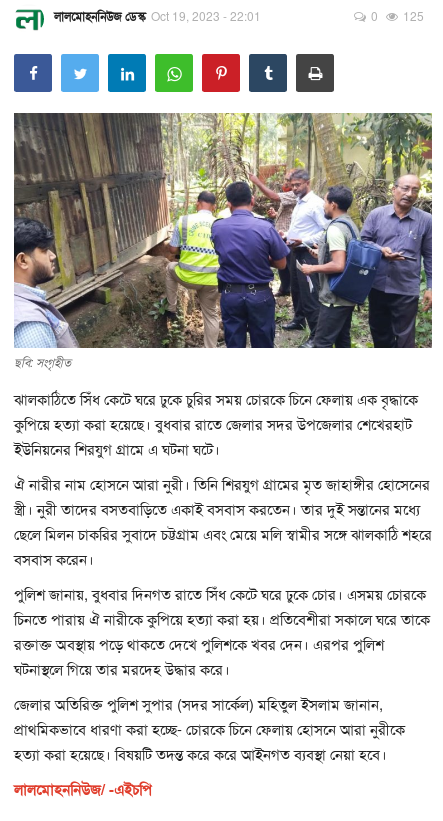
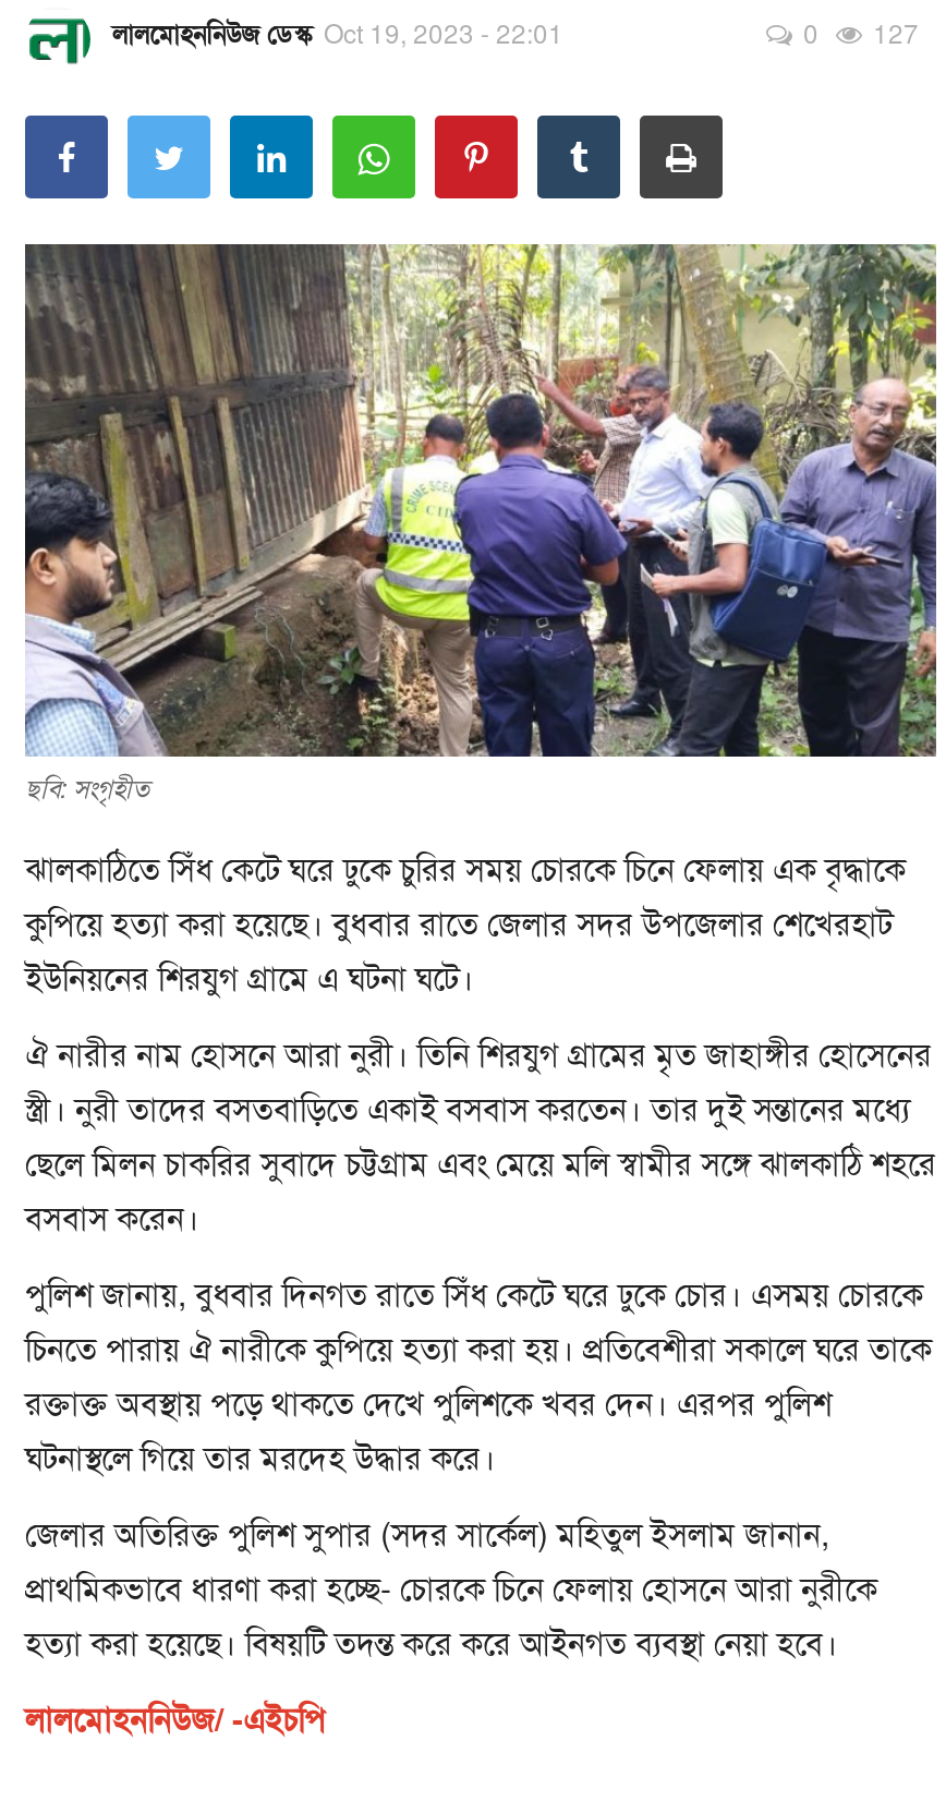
- 0 125
+ 0 127
